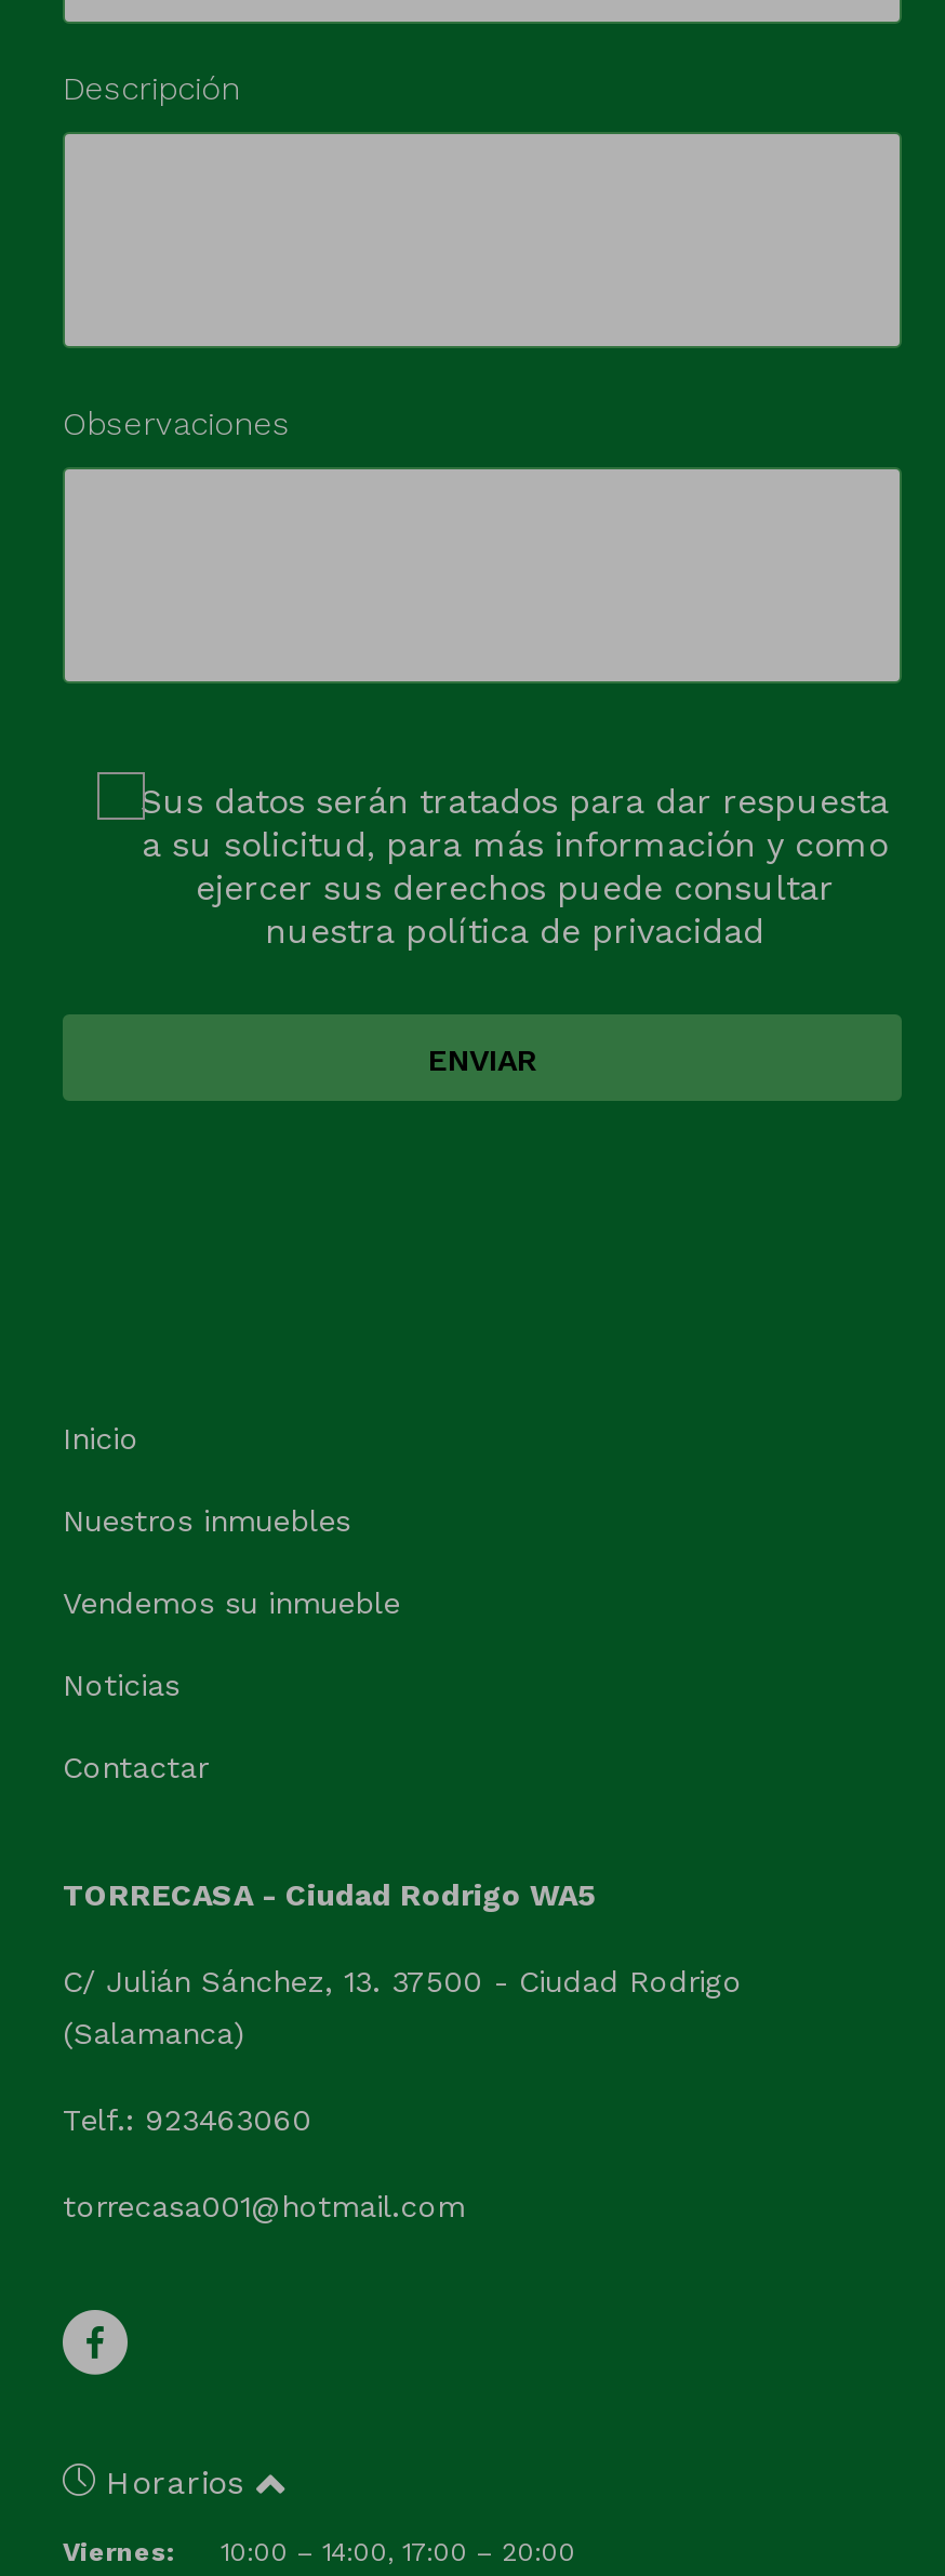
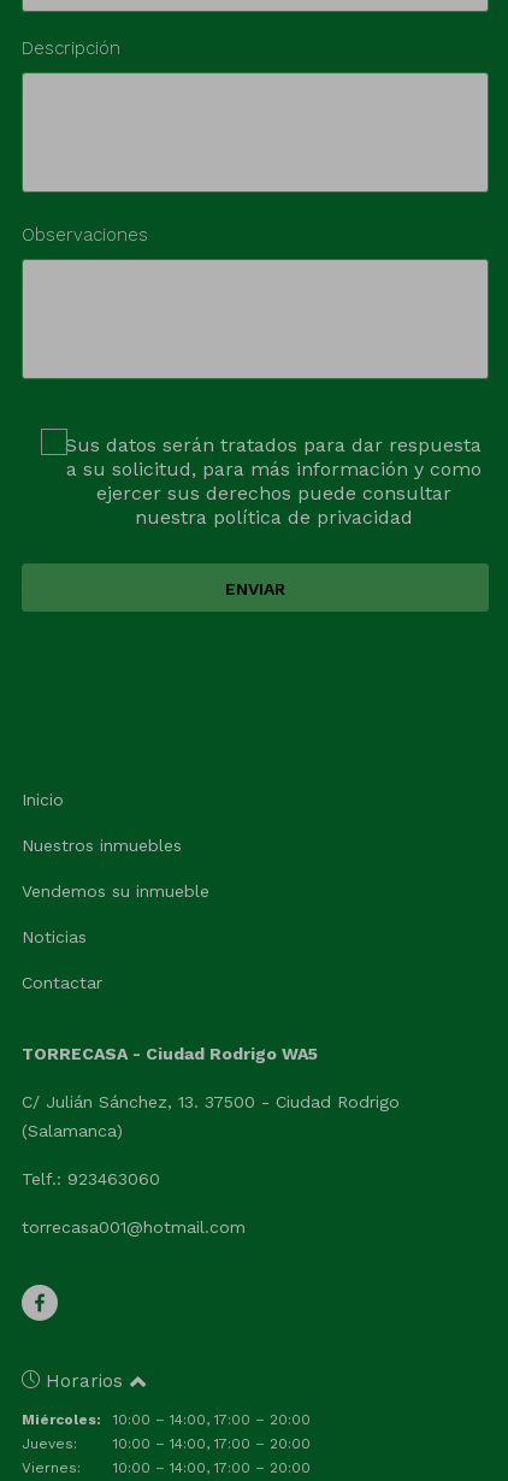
+ Miércoles:
+ 10:00 – 14:00, 17:00 – 20:00
+ Jueves:
+ 10:00 – 14:00, 17:00 – 20:00
